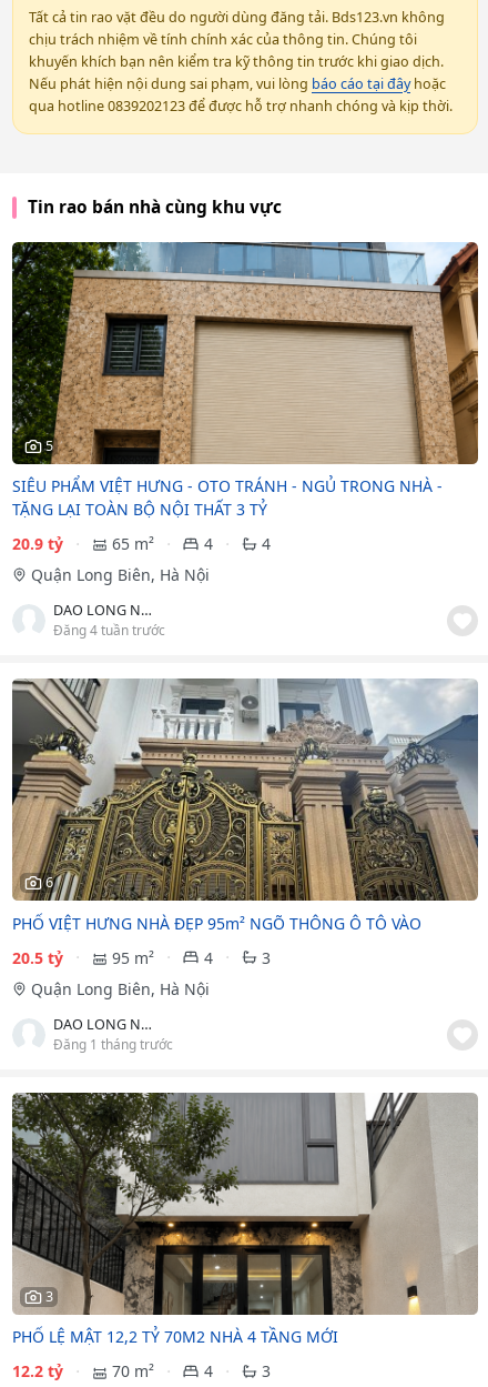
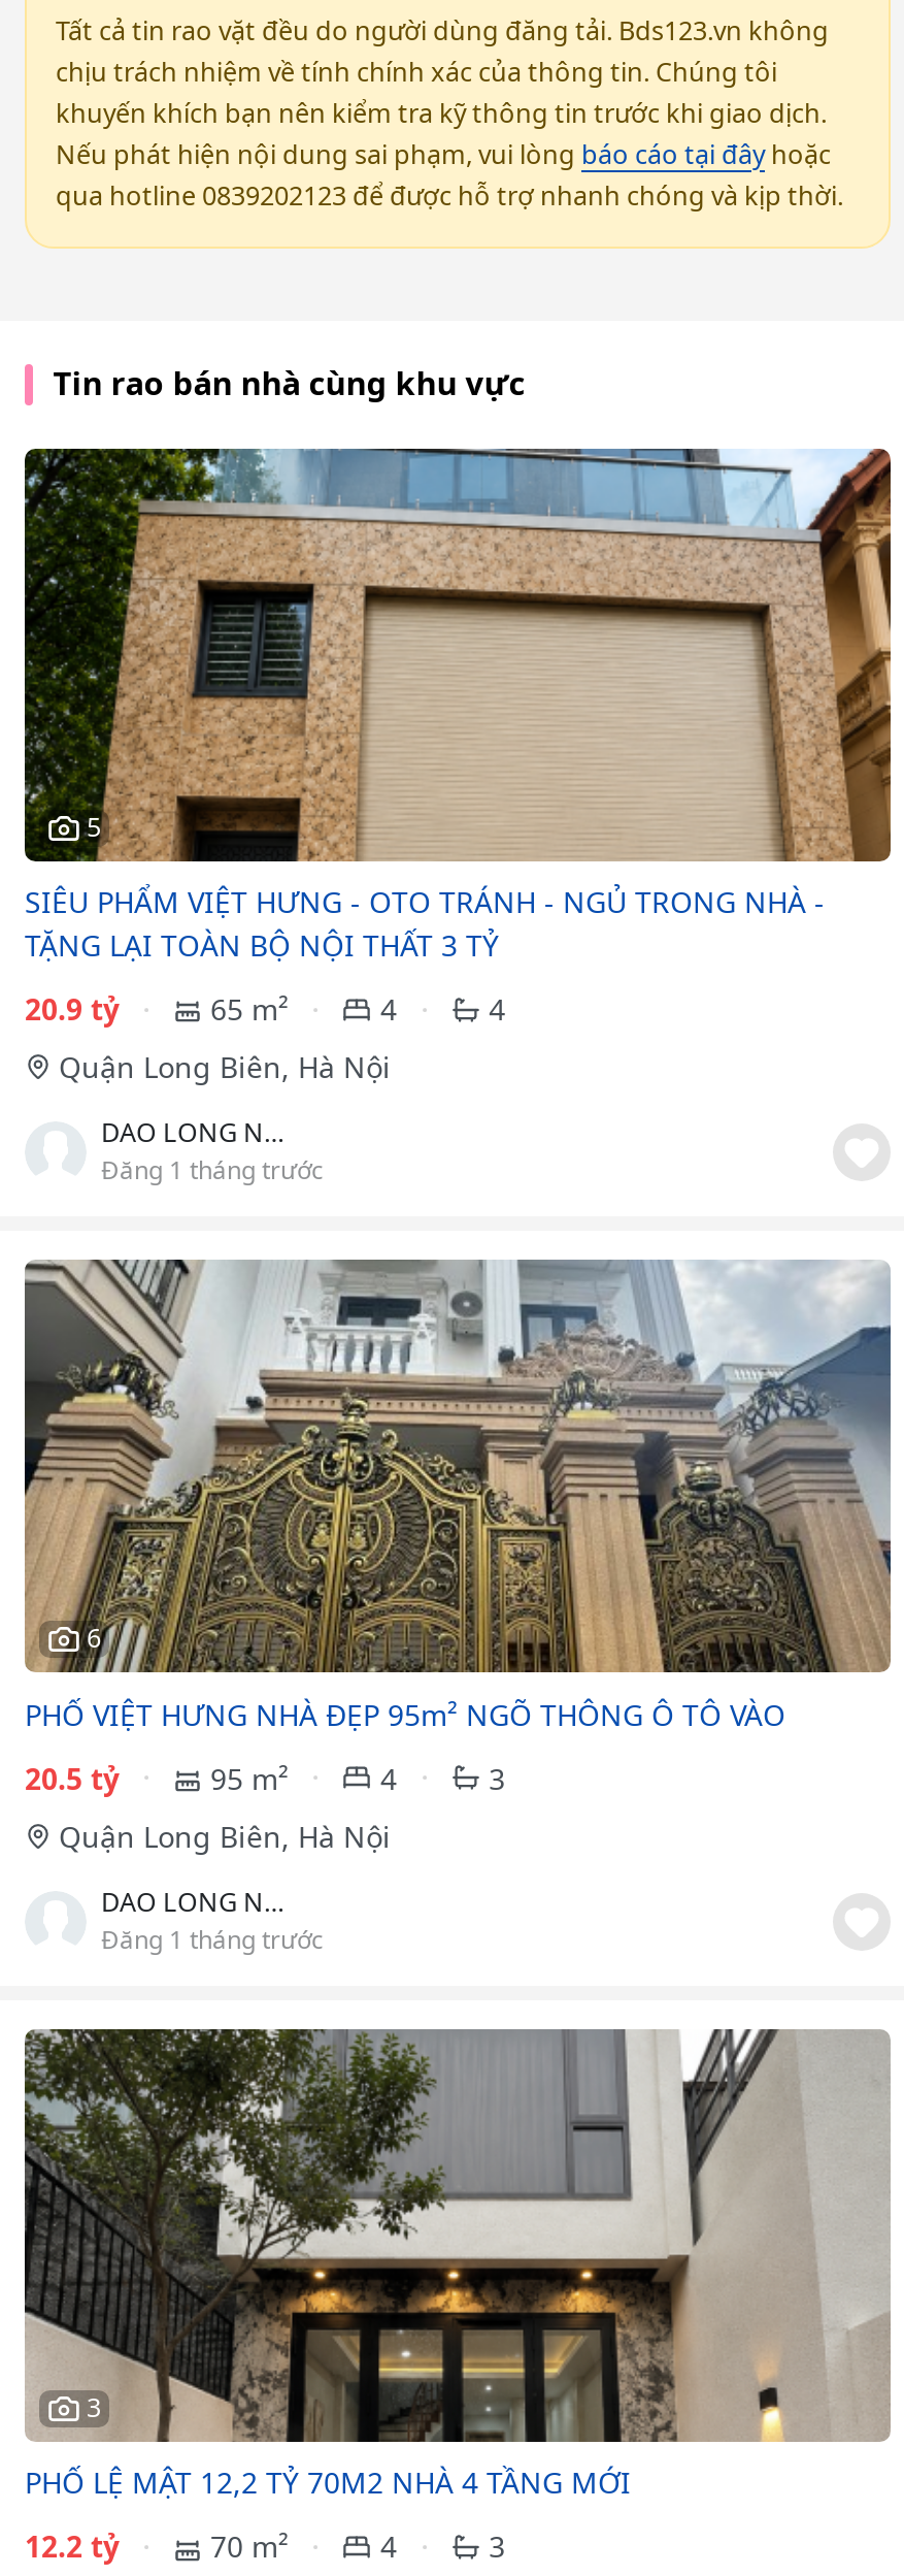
- Đăng 4 tuần trước
+ Đăng 1 tháng trước
